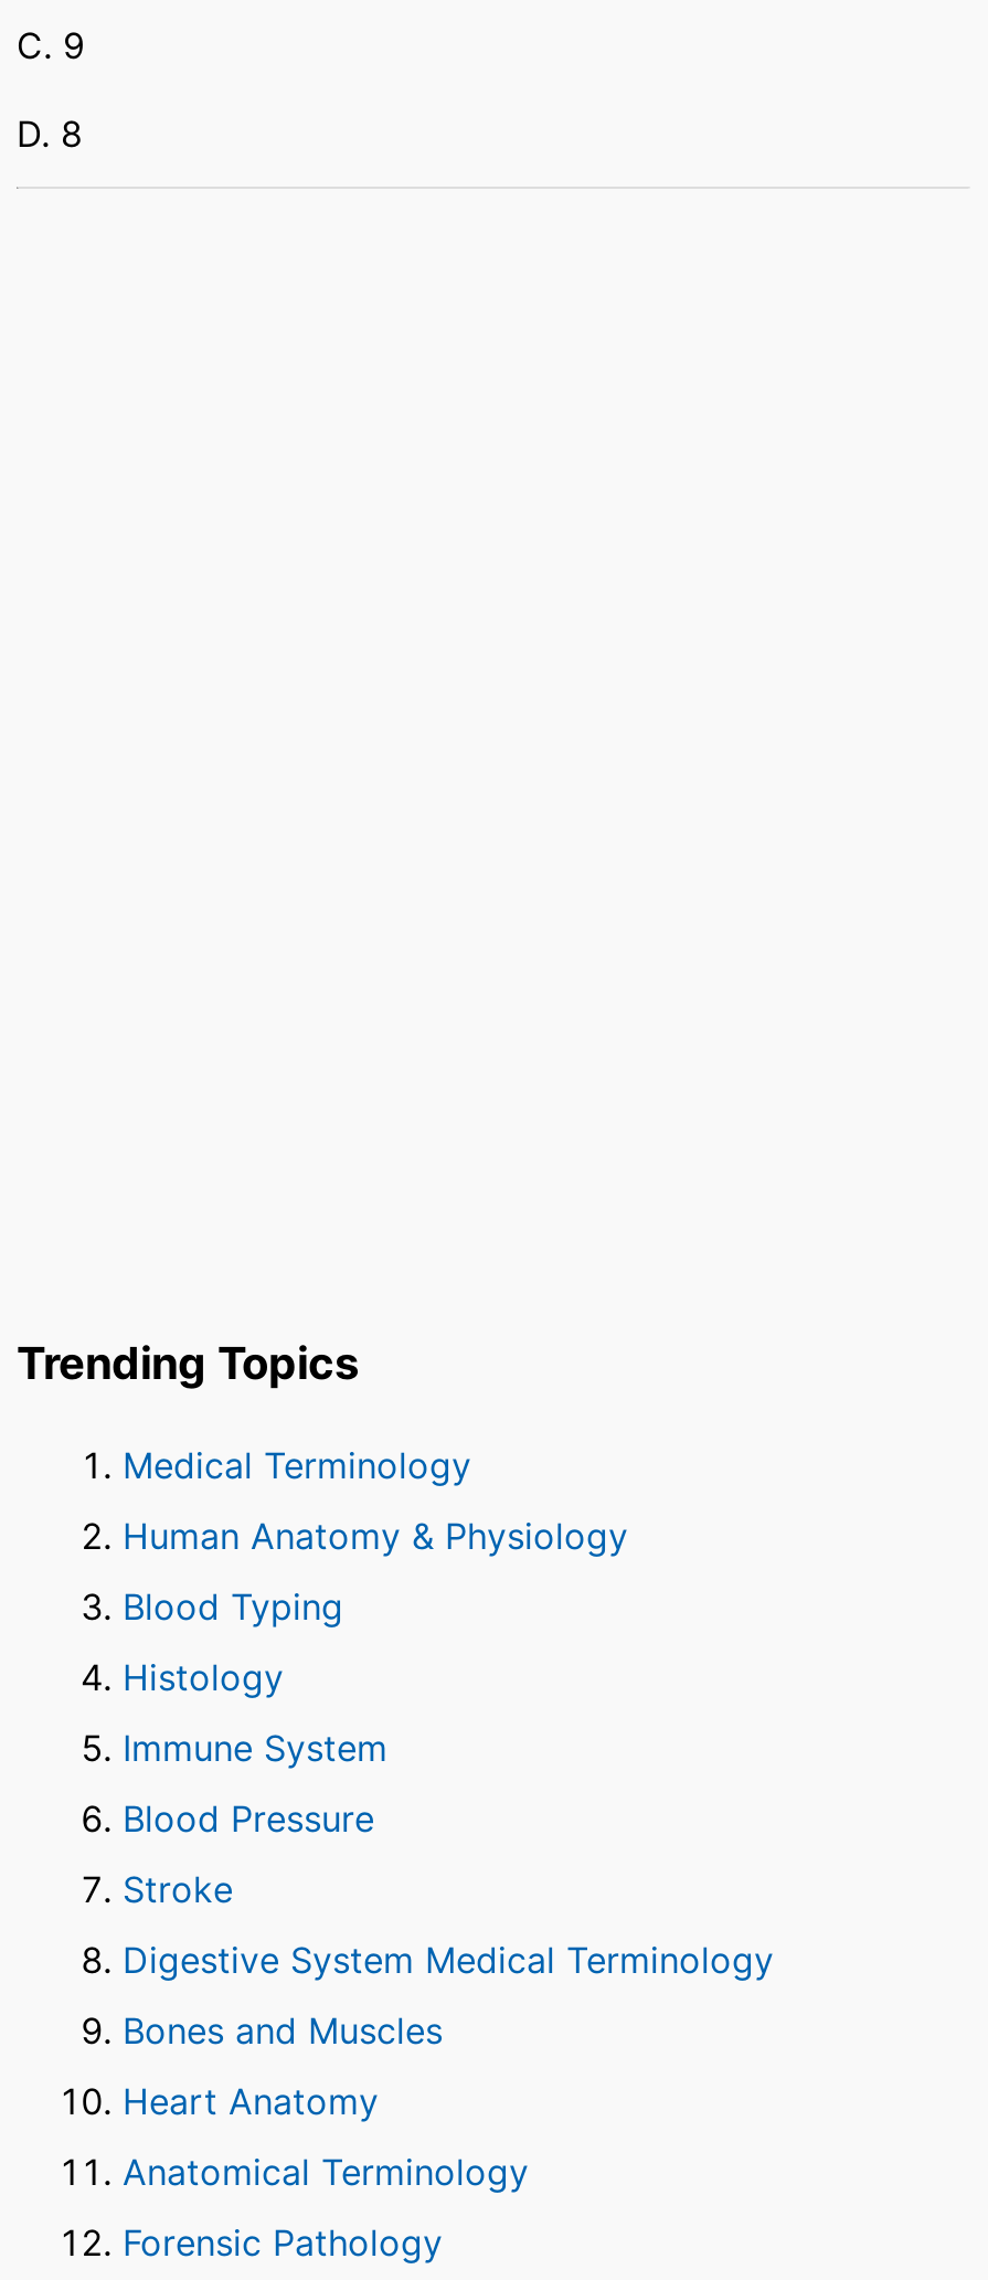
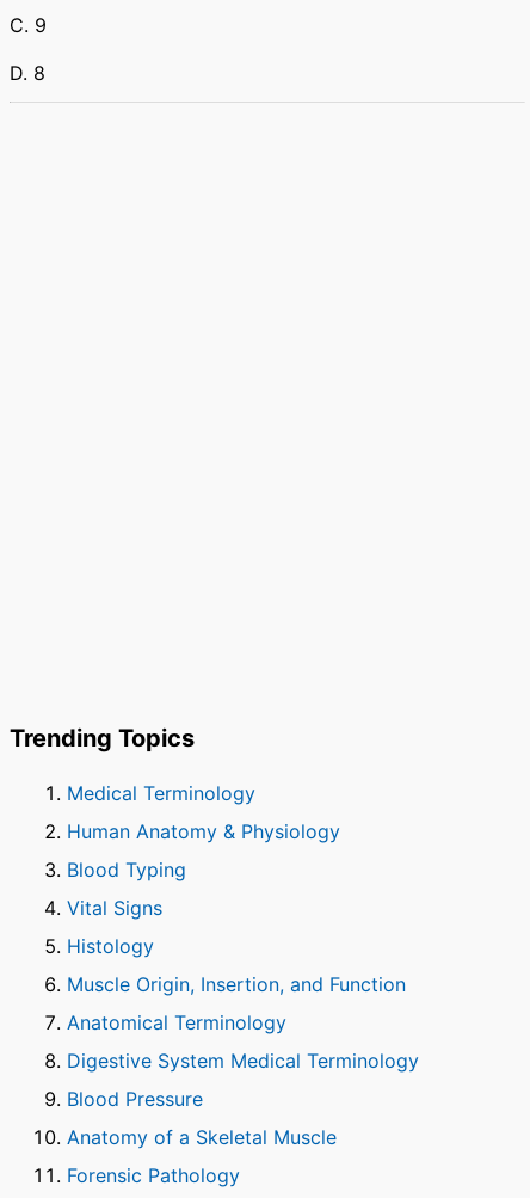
+ Vital Signs

moved down: Histology

- Immune System
- Stroke
- Bones and Muscles
- Heart Anatomy
+ Muscle Origin, Insertion, and Function

moved down: Digestive System Medical Terminology | Blood Pressure

moved up: Anatomical Terminology

+ Anatomy of a Skeletal Muscle
